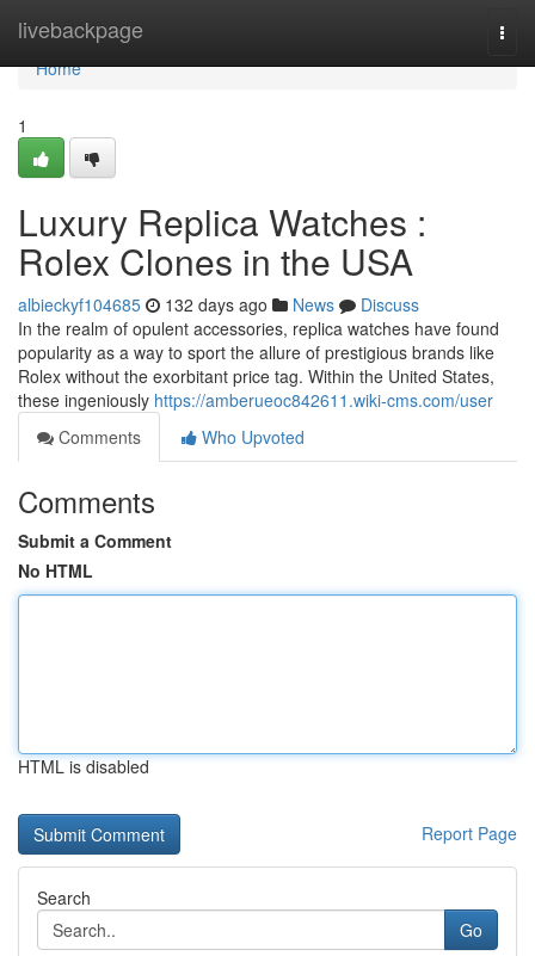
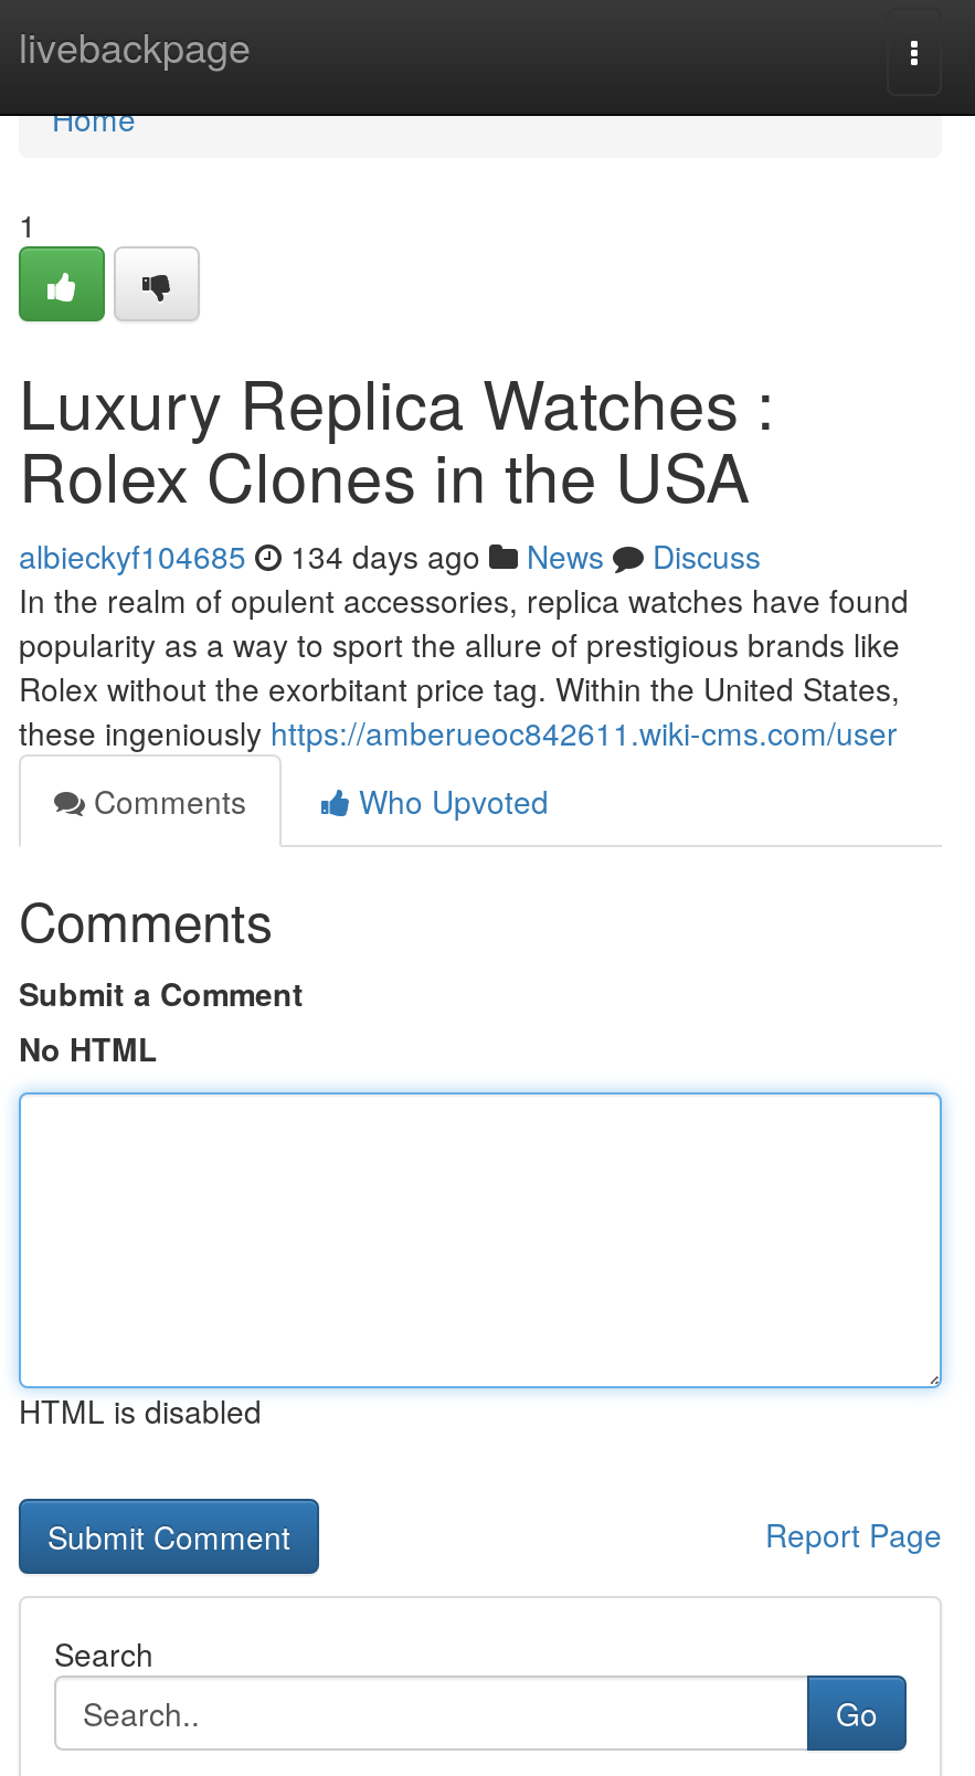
- albieckyf104685 132 days ago News Discuss
+ albieckyf104685 134 days ago News Discuss
